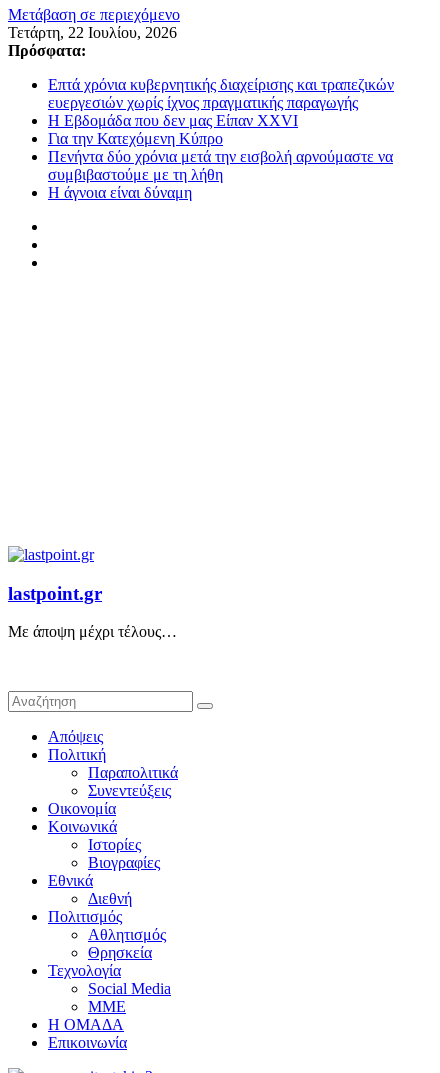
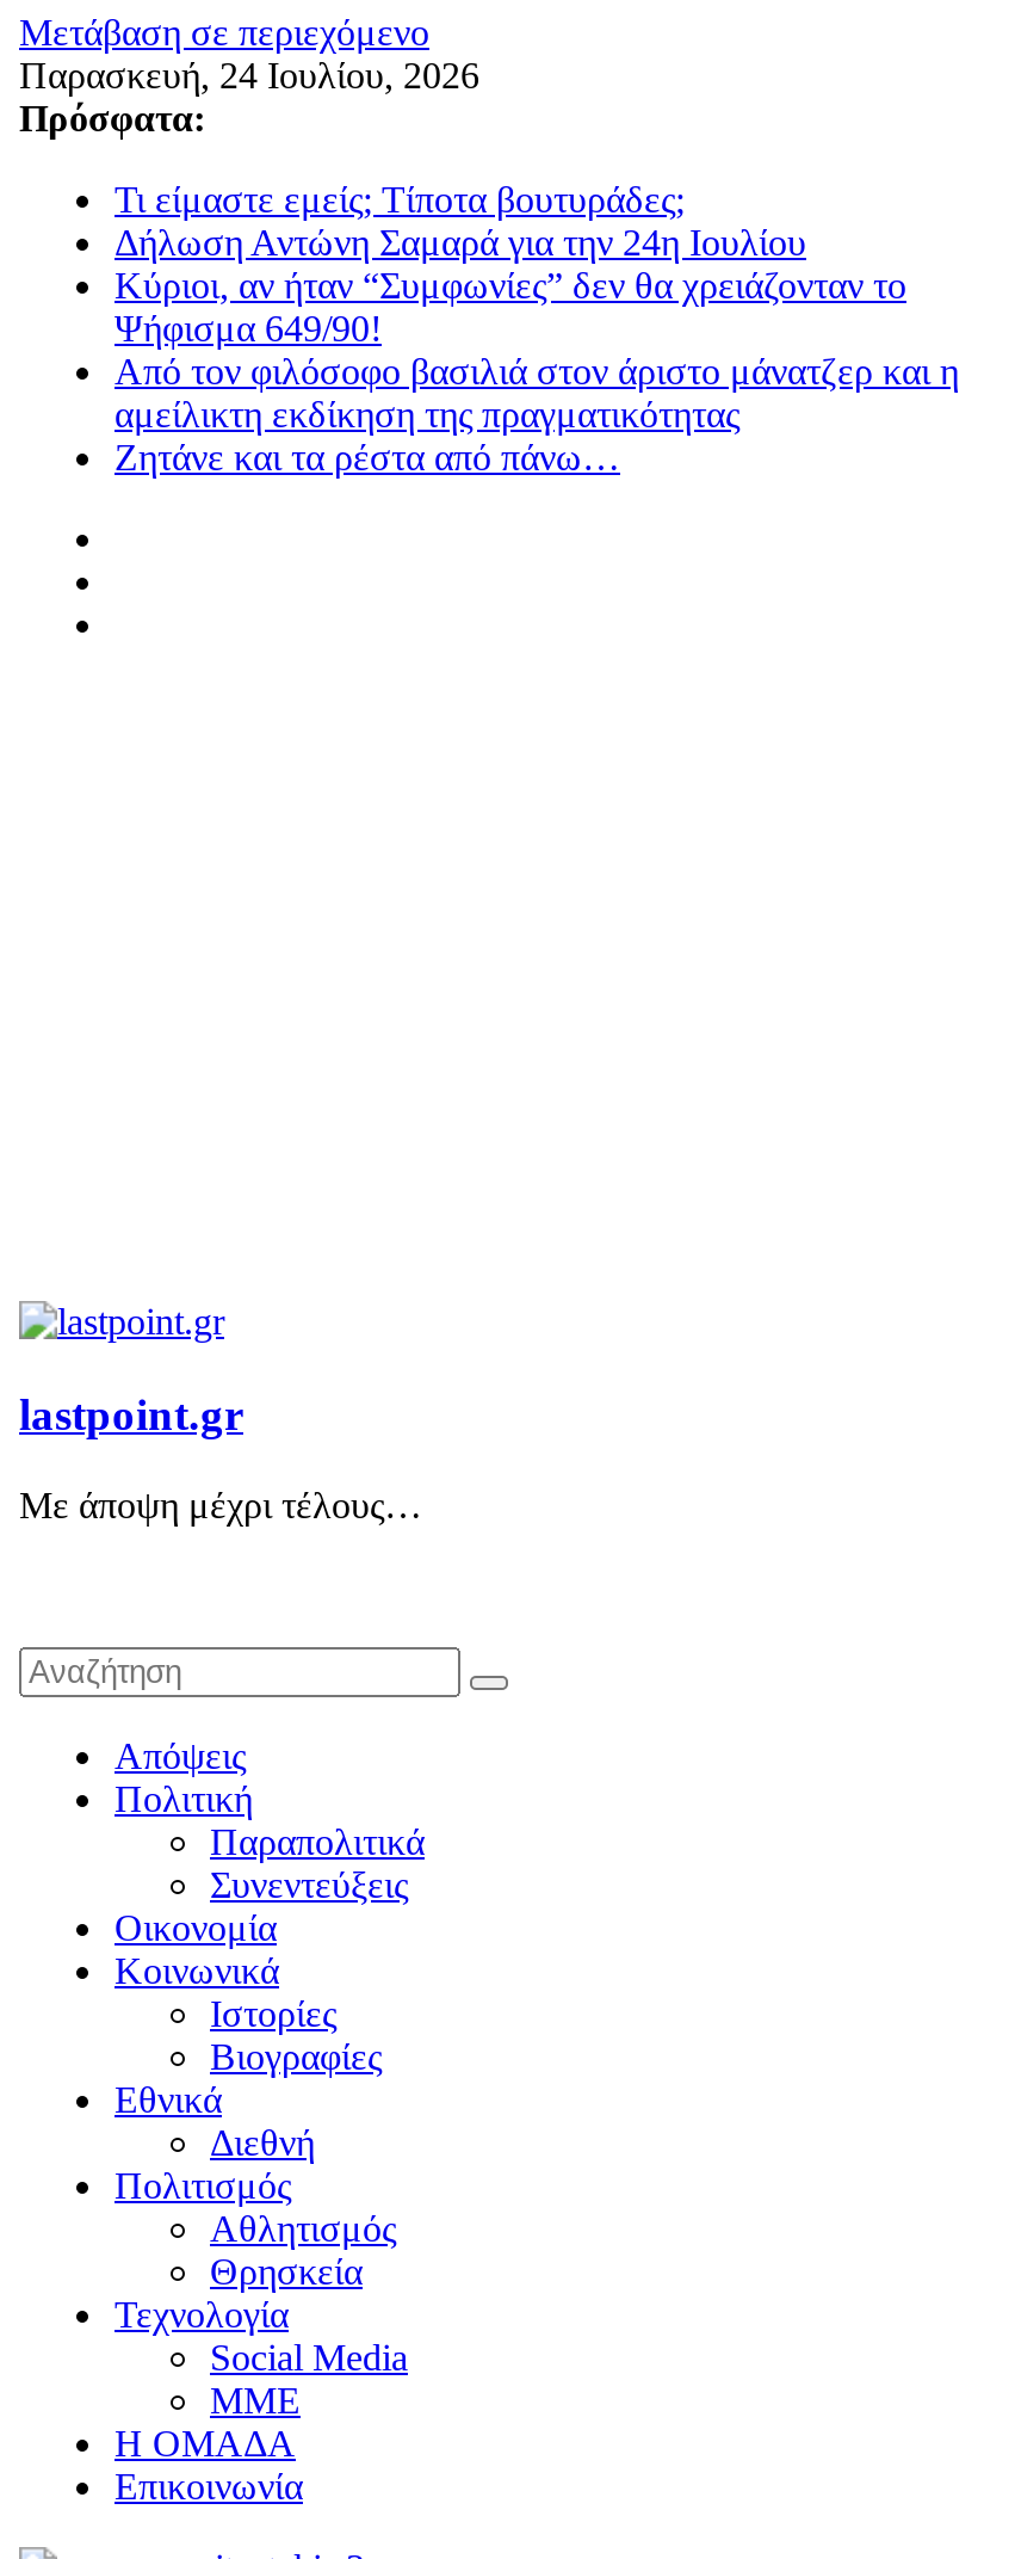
- Τετάρτη, 22 Ιουλίου, 2026
+ Παρασκευή, 24 Ιουλίου, 2026

- Επτά χρόνια κυβερνητικής διαχείρισης και τραπεζικών
- ευεργεσιών χωρίς ίχνος πραγματικής παραγωγής
- Η Εβδομάδα που δεν μας Είπαν XXVI
- Για την Κατεχόμενη Κύπρο
- Πενήντα δύο χρόνια μετά την εισβολή αρνούμαστε να
- συμβιβαστούμε με τη λήθη
- Η άγνοια είναι δύναμη
+ Τι είμαστε εμείς; Τίποτα βουτυράδες;
+ Δήλωση Αντώνη Σαμαρά για την 24η Ιουλίου
+ Κύριοι, αν ήταν “Συμφωνίες” δεν θα χρειάζονταν το
+ Ψήφισμα 649/90!
+ Από τον φιλόσοφο βασιλιά στον άριστο μάνατζερ και η
+ αμείλικτη εκδίκηση της πραγματικότητας
+ Ζητάνε και τα ρέστα από πάνω…
